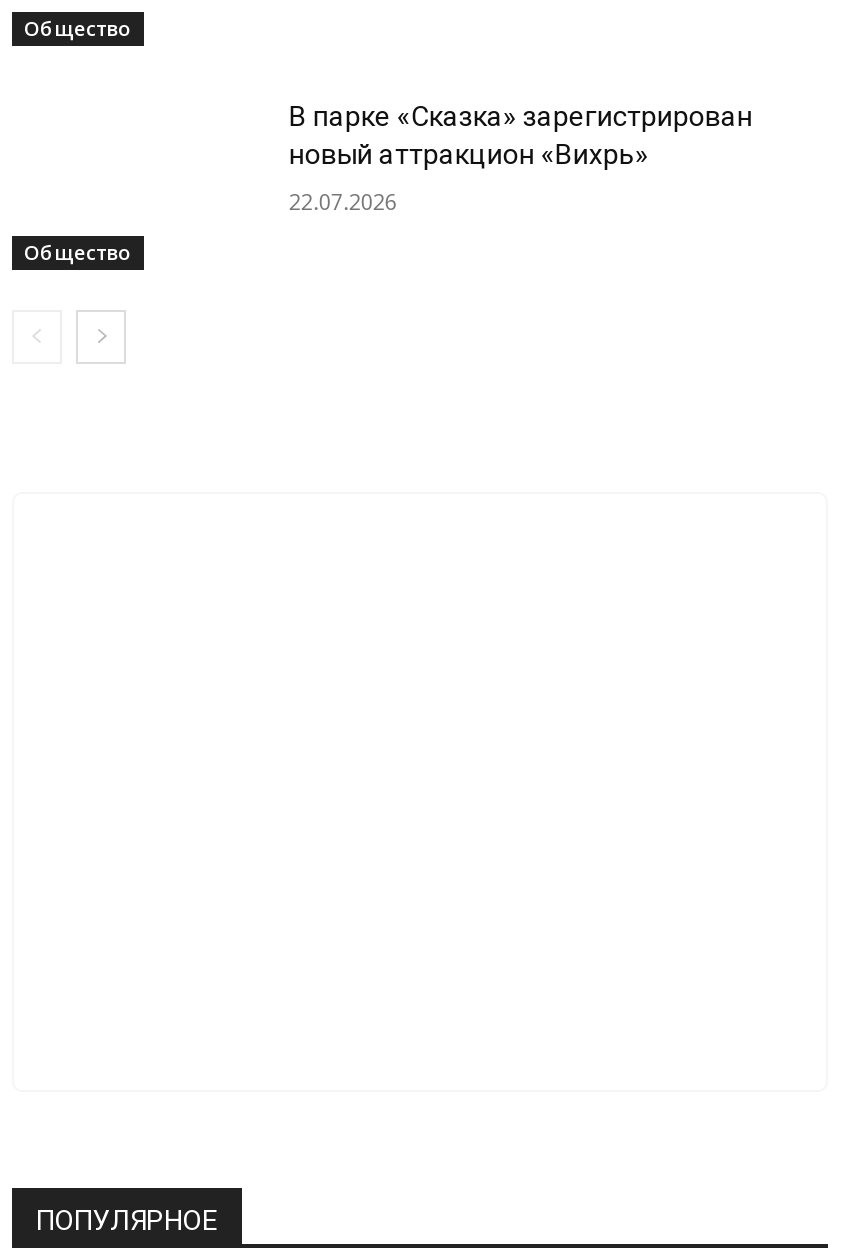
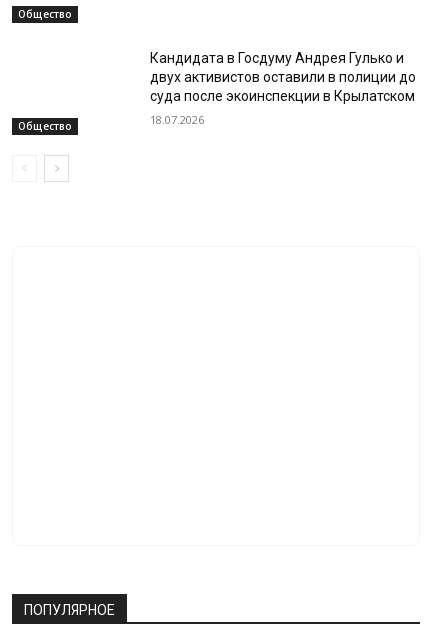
- В парке «Сказка» зарегистрирован
- новый аттракцион «Вихрь»
+ Кандидата в Госдуму Андрея Гулько и
+ двух активистов оставили в полиции до
+ суда после экоинспекции в Крылатском

- 22.07.2026
+ 18.07.2026
